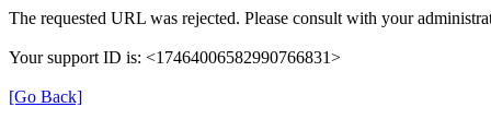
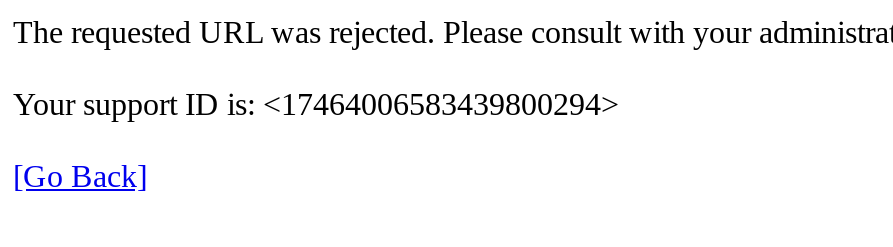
- Your support ID is: <17464006582990766831>
+ Your support ID is: <17464006583439800294>
